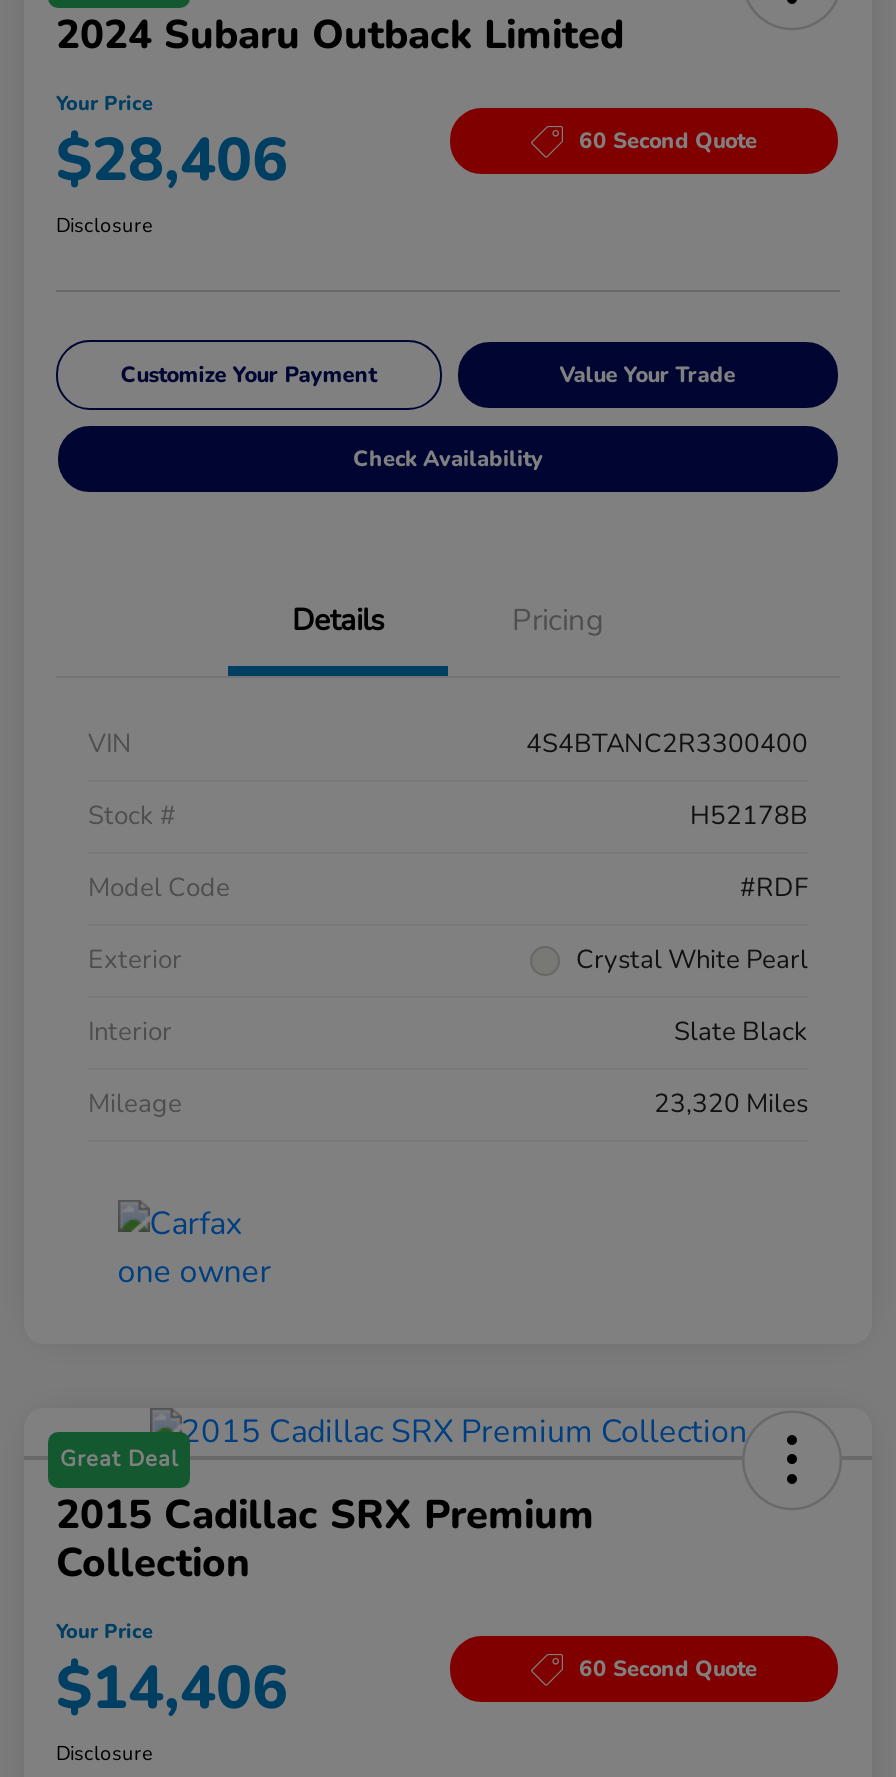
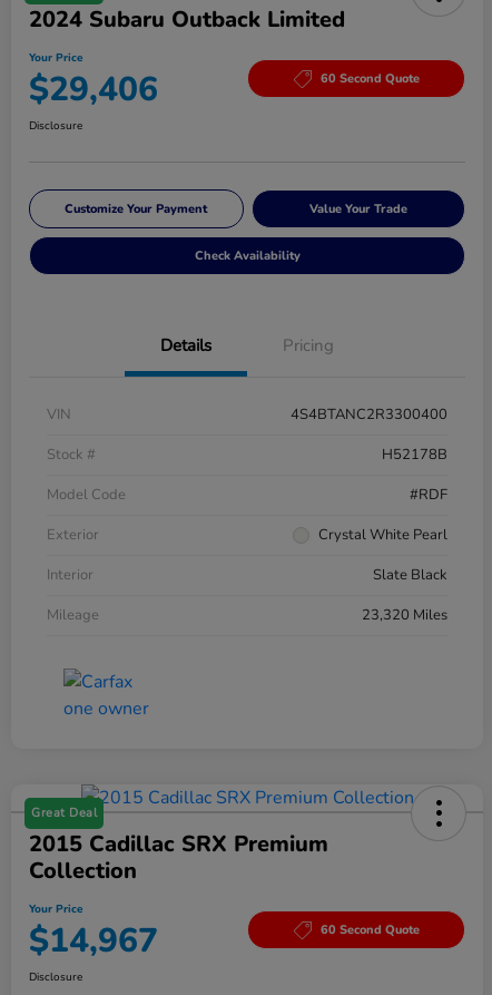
- $28,406
+ $29,406

- $14,406
+ $14,967
